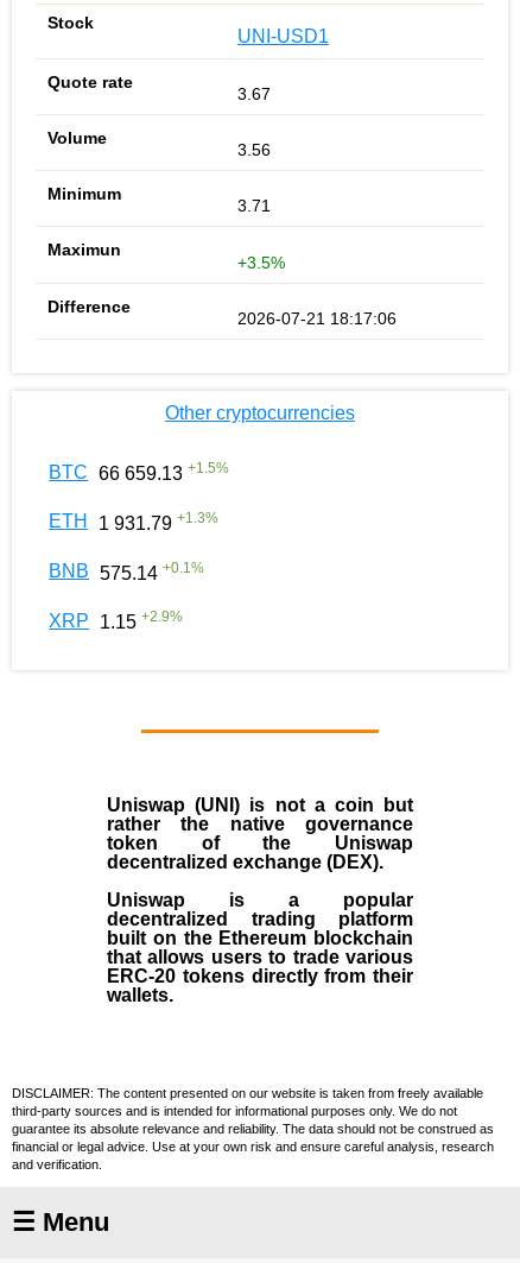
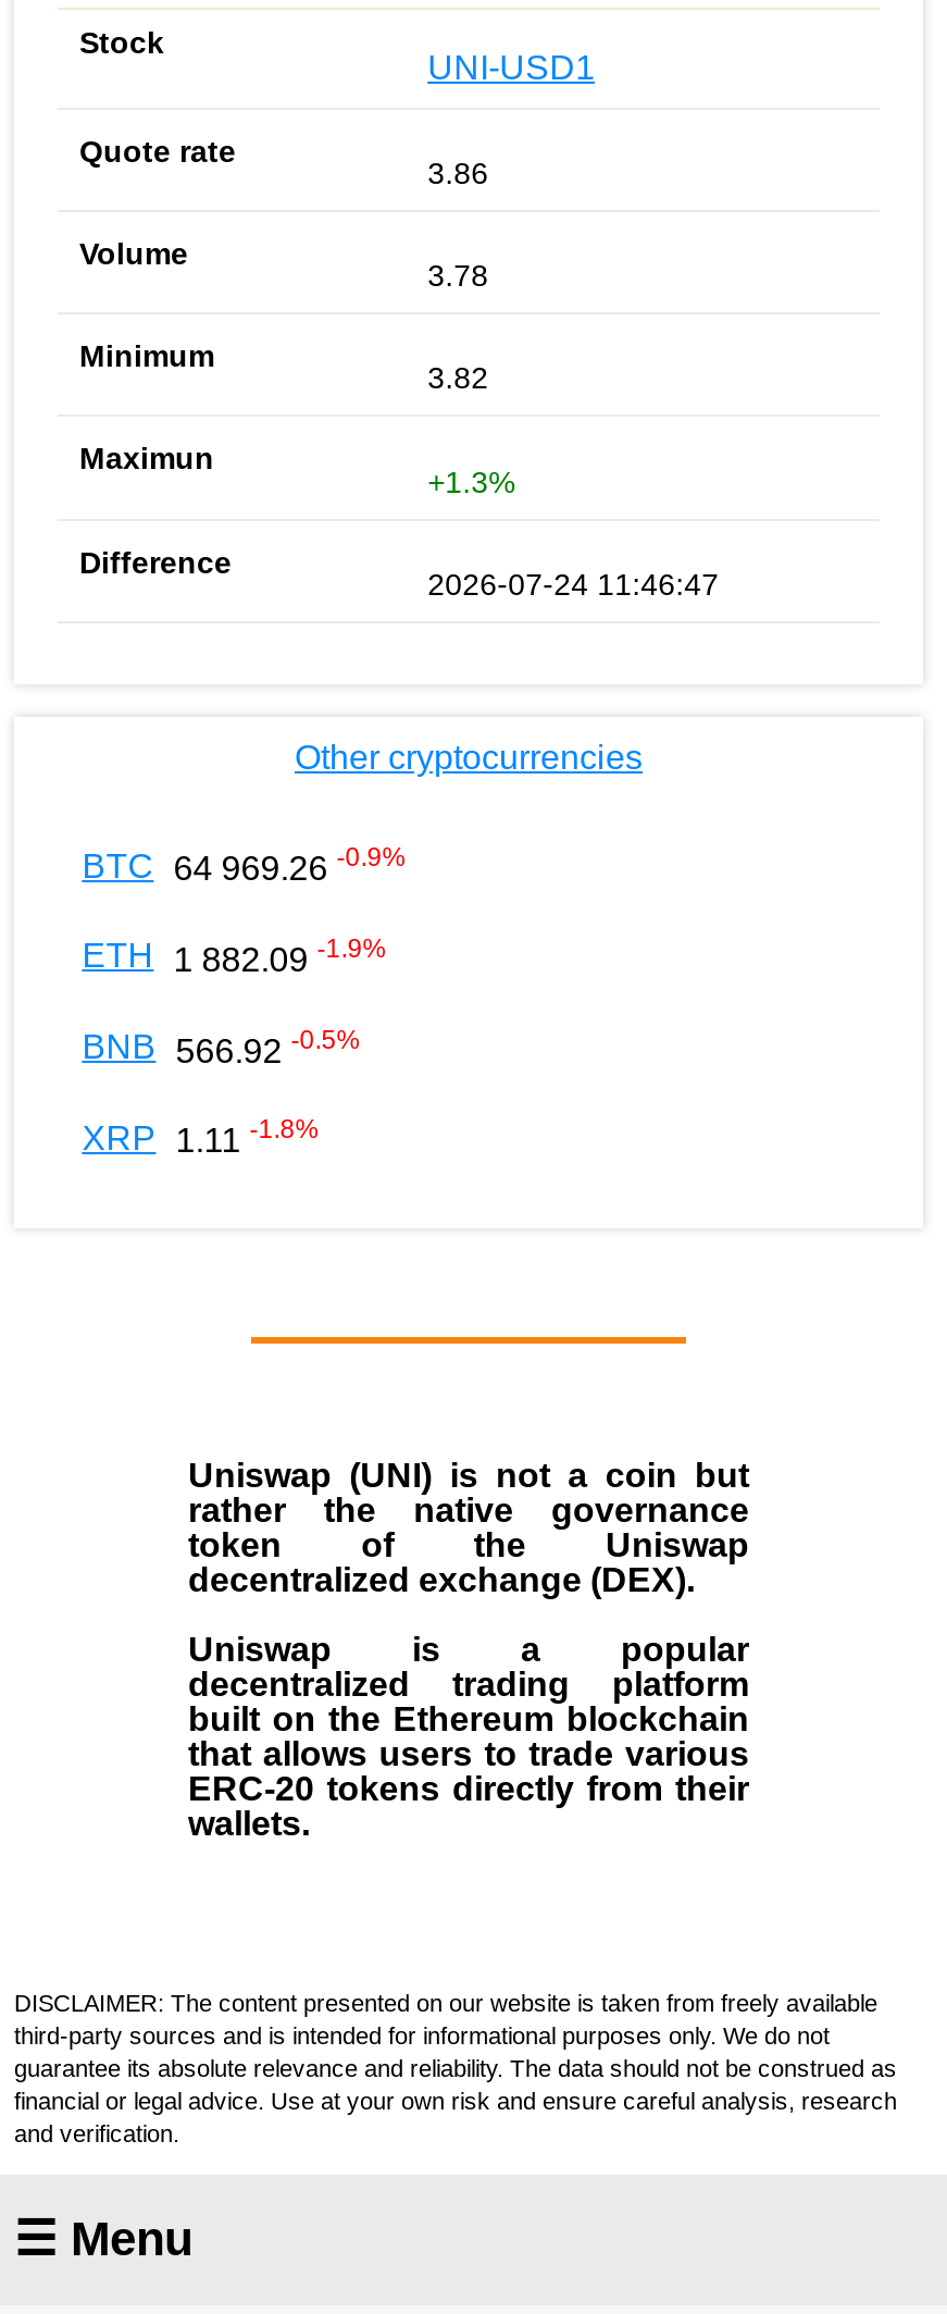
- 3.67
+ 3.86

- 3.56
+ 3.78

- 3.71
+ 3.82

- +3.5%
+ +1.3%

- 2026-07-21 18:17:06
+ 2026-07-24 11:46:47

- BTC 66 659.13 +1.5%
+ BTC 64 969.26 -0.9%

- ETH 1 931.79 +1.3%
+ ETH 1 882.09 -1.9%

- BNB 575.14 +0.1%
+ BNB 566.92 -0.5%

- XRP 1.15 +2.9%
+ XRP 1.11 -1.8%
